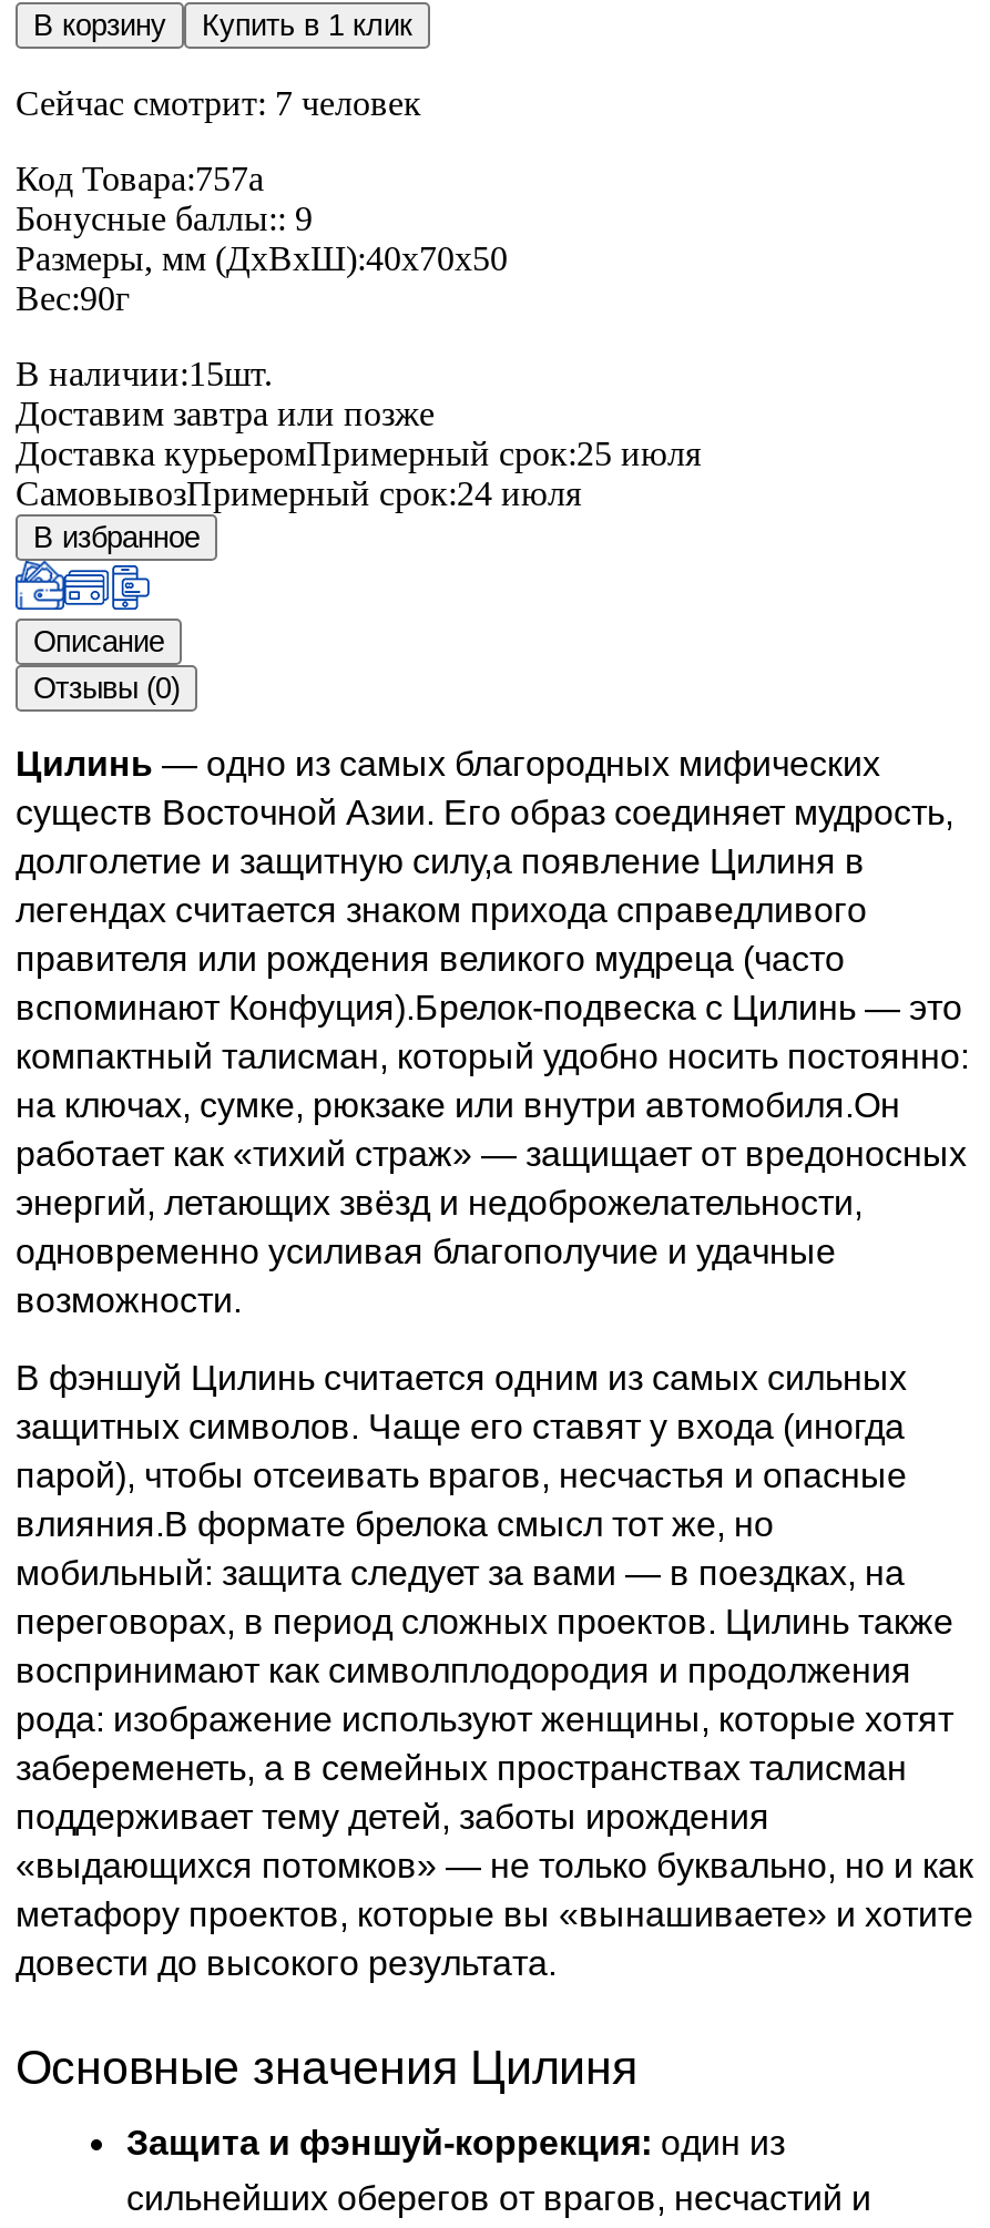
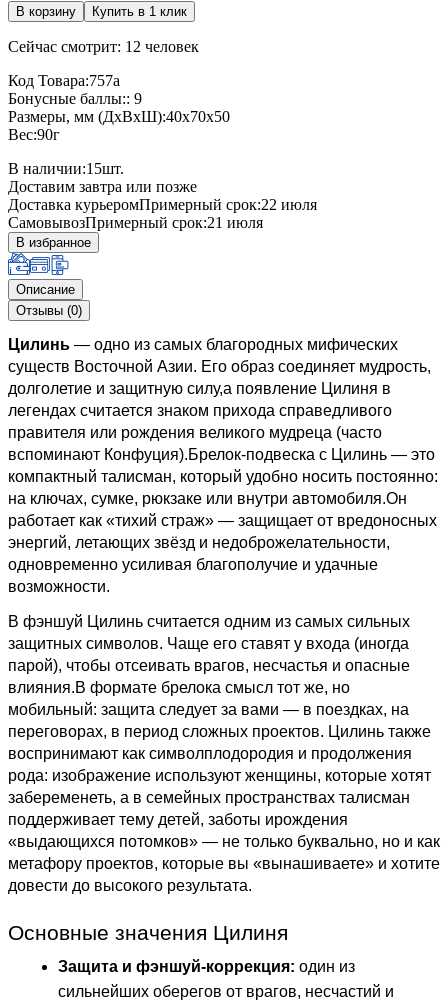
- Сейчас смотрит: 7 человек
+ Сейчас смотрит: 12 человек

- Доставка курьеромПримерный срок:25 июля
+ Доставка курьеромПримерный срок:22 июля

- СамовывозПримерный срок:24 июля
+ СамовывозПримерный срок:21 июля
